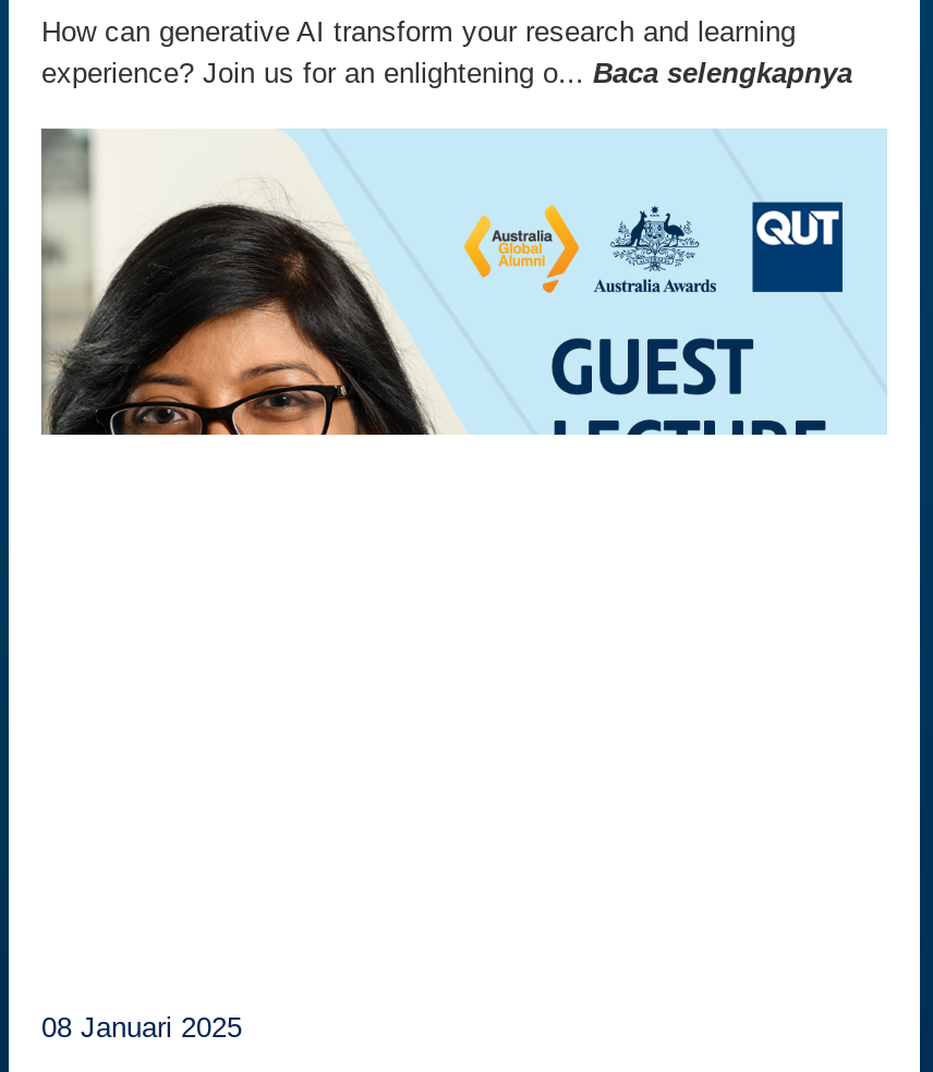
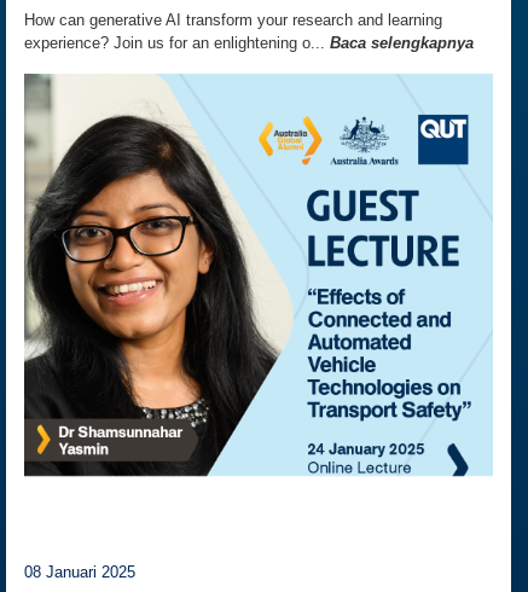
+ [image]
